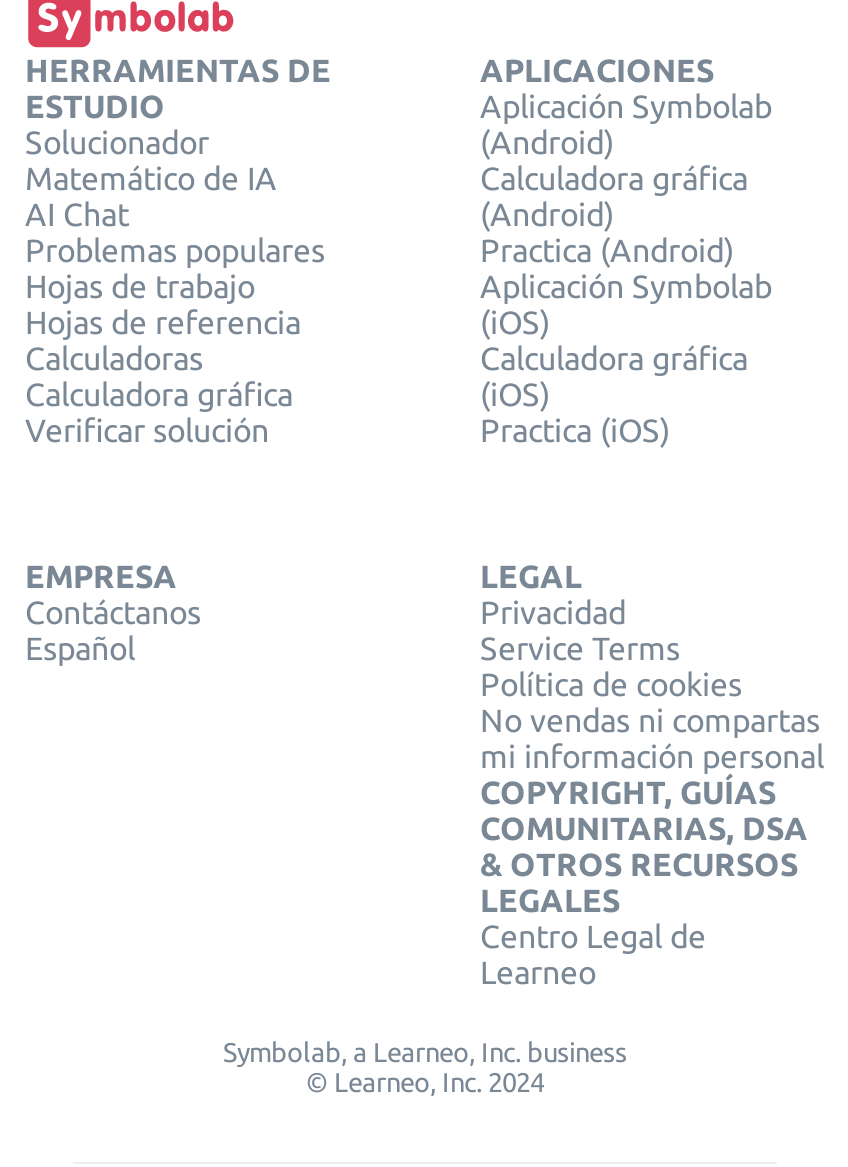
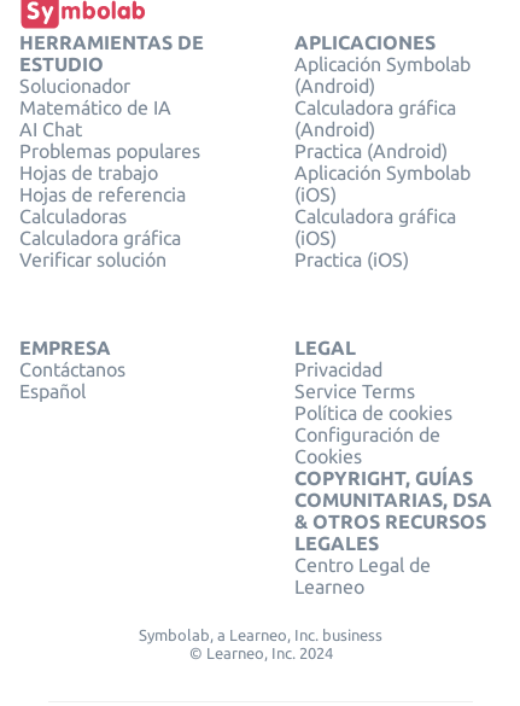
- No vendas ni compartas
- mi información personal
+ Configuración de
+ Cookies
